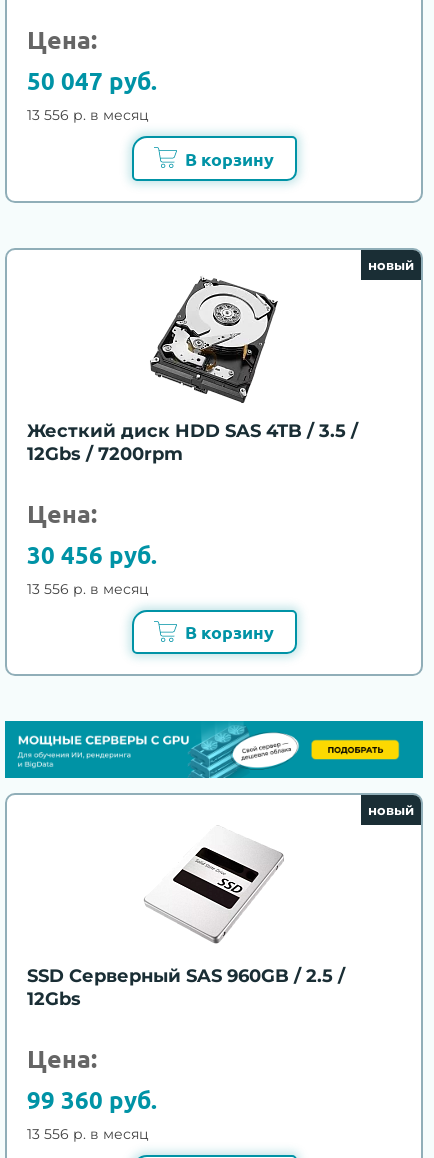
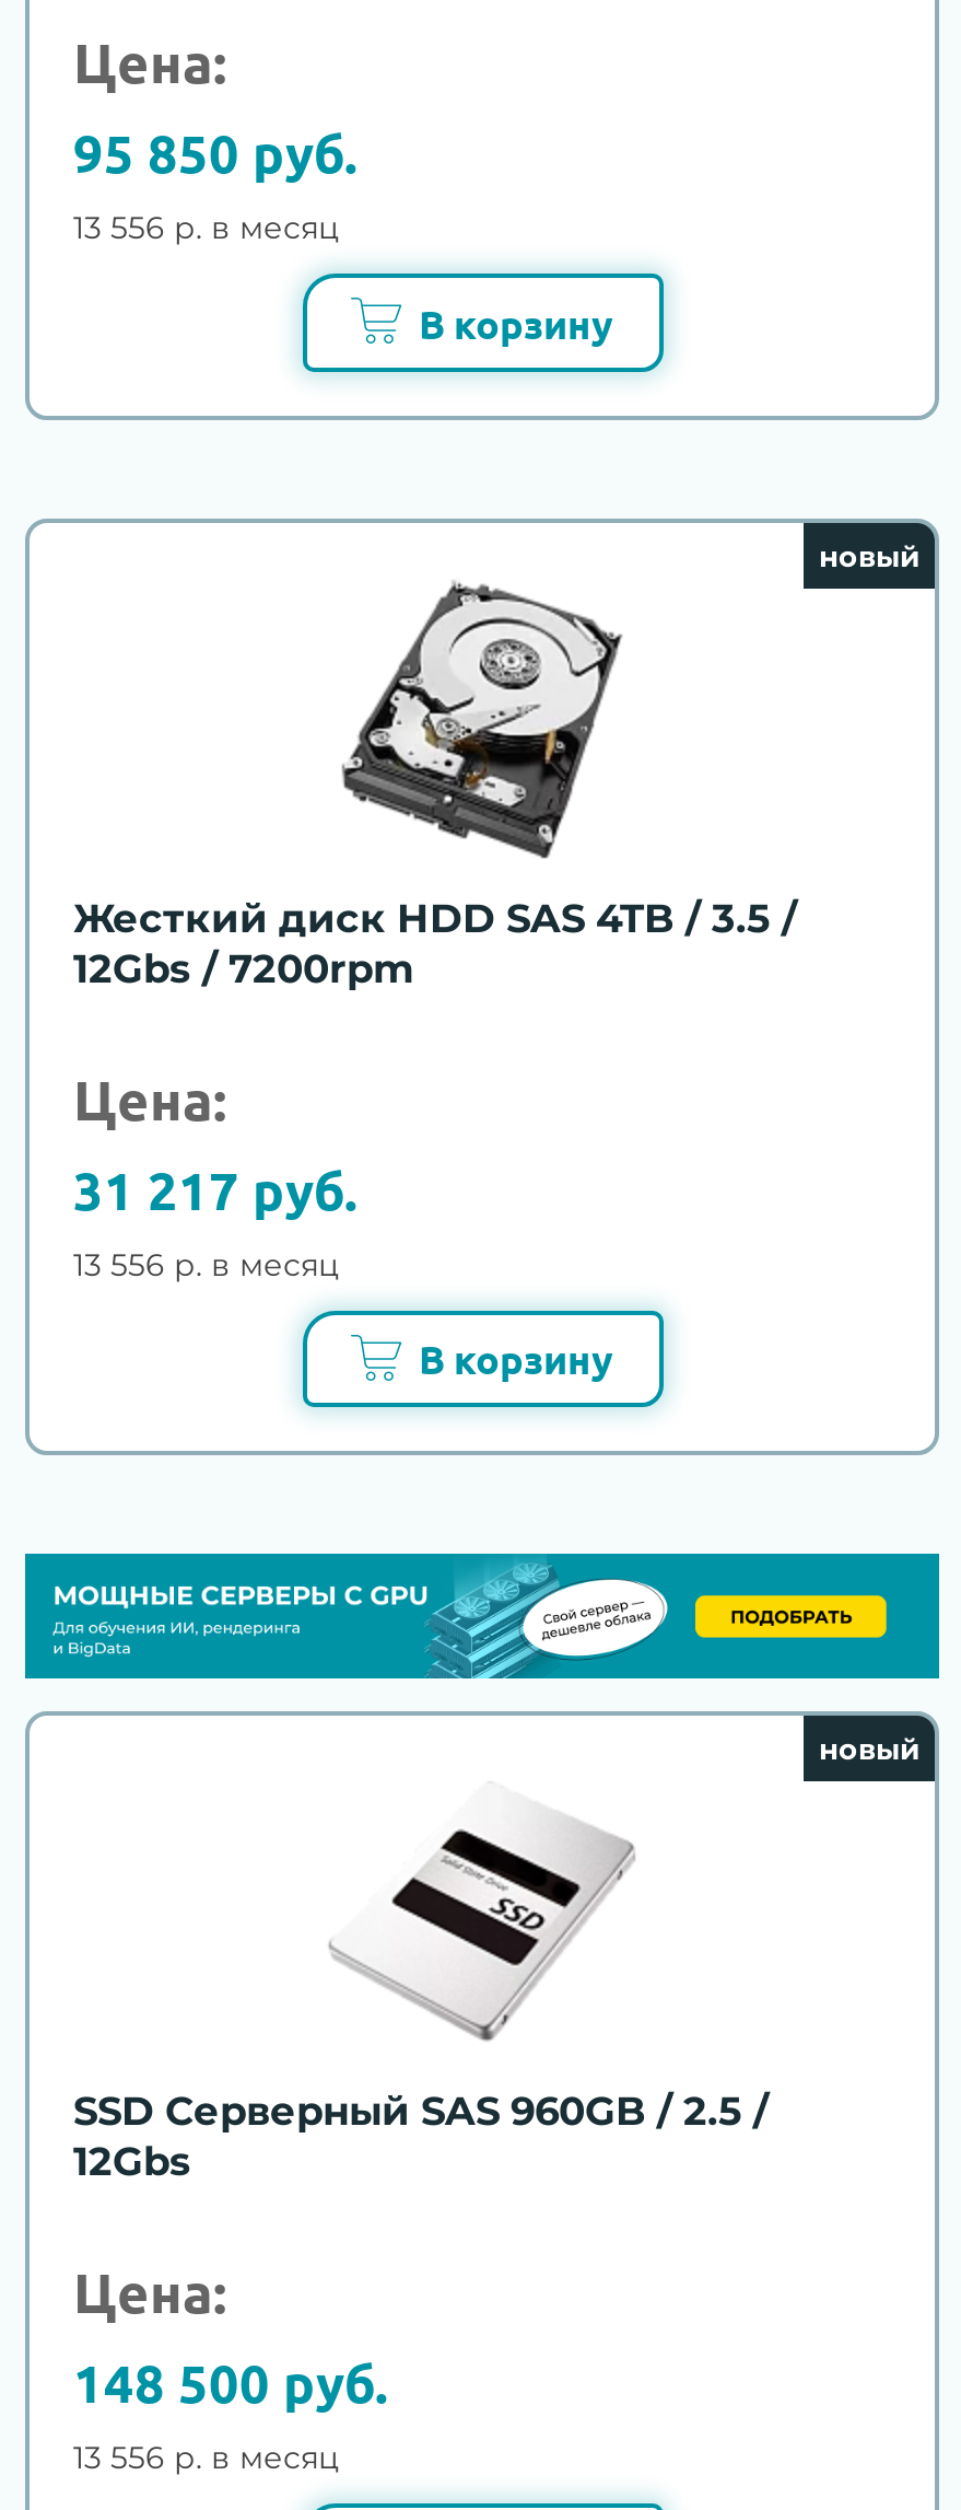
- 50 047 руб.
+ 95 850 руб.

- 30 456 руб.
+ 31 217 руб.

- 99 360 руб.
+ 148 500 руб.
